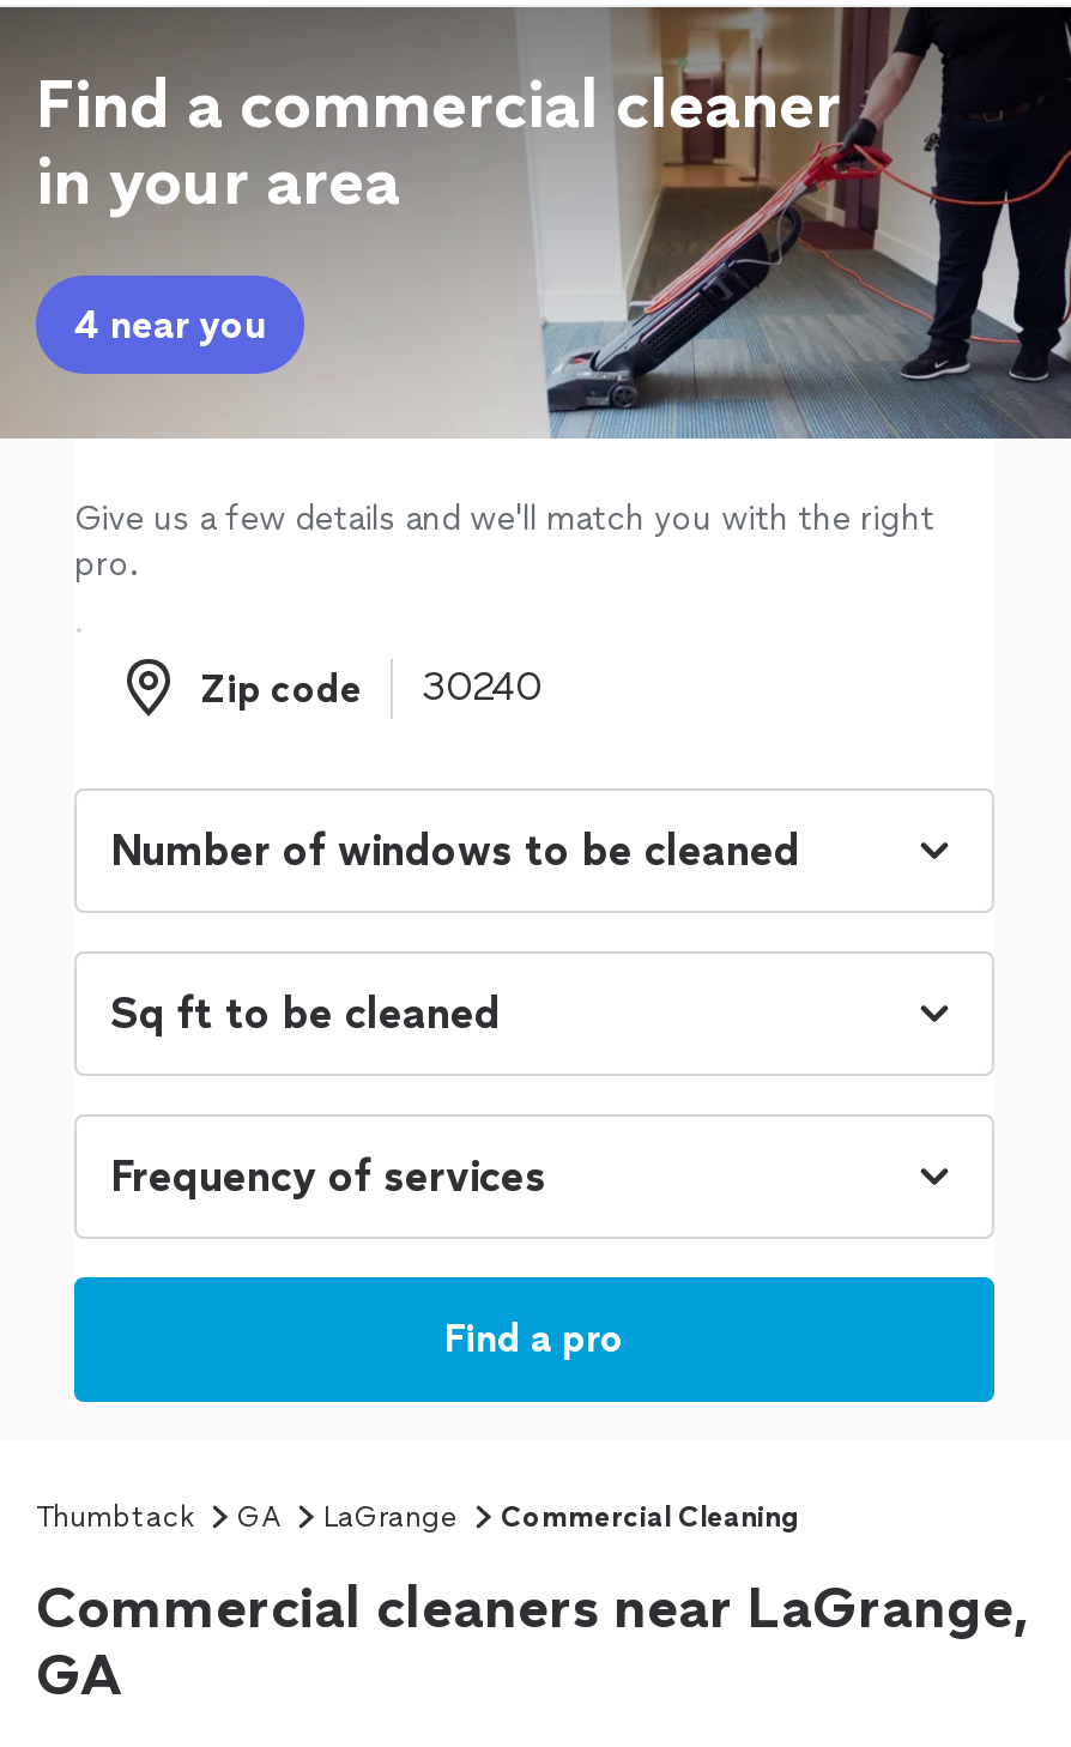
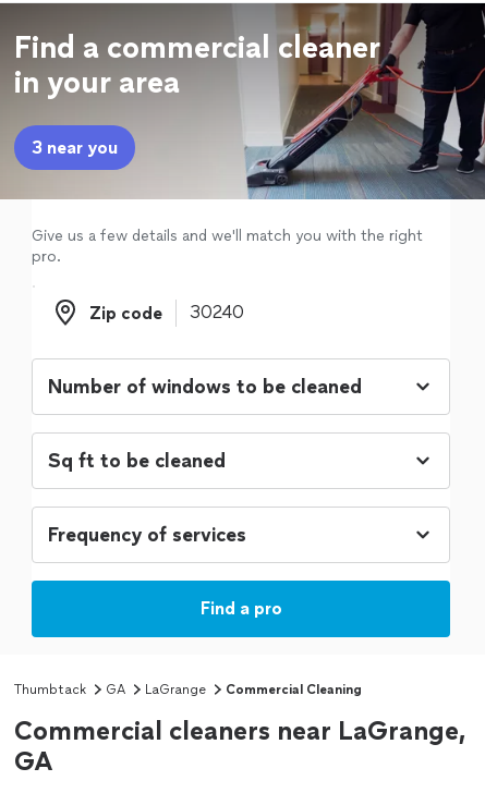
- 4 near you
+ 3 near you
